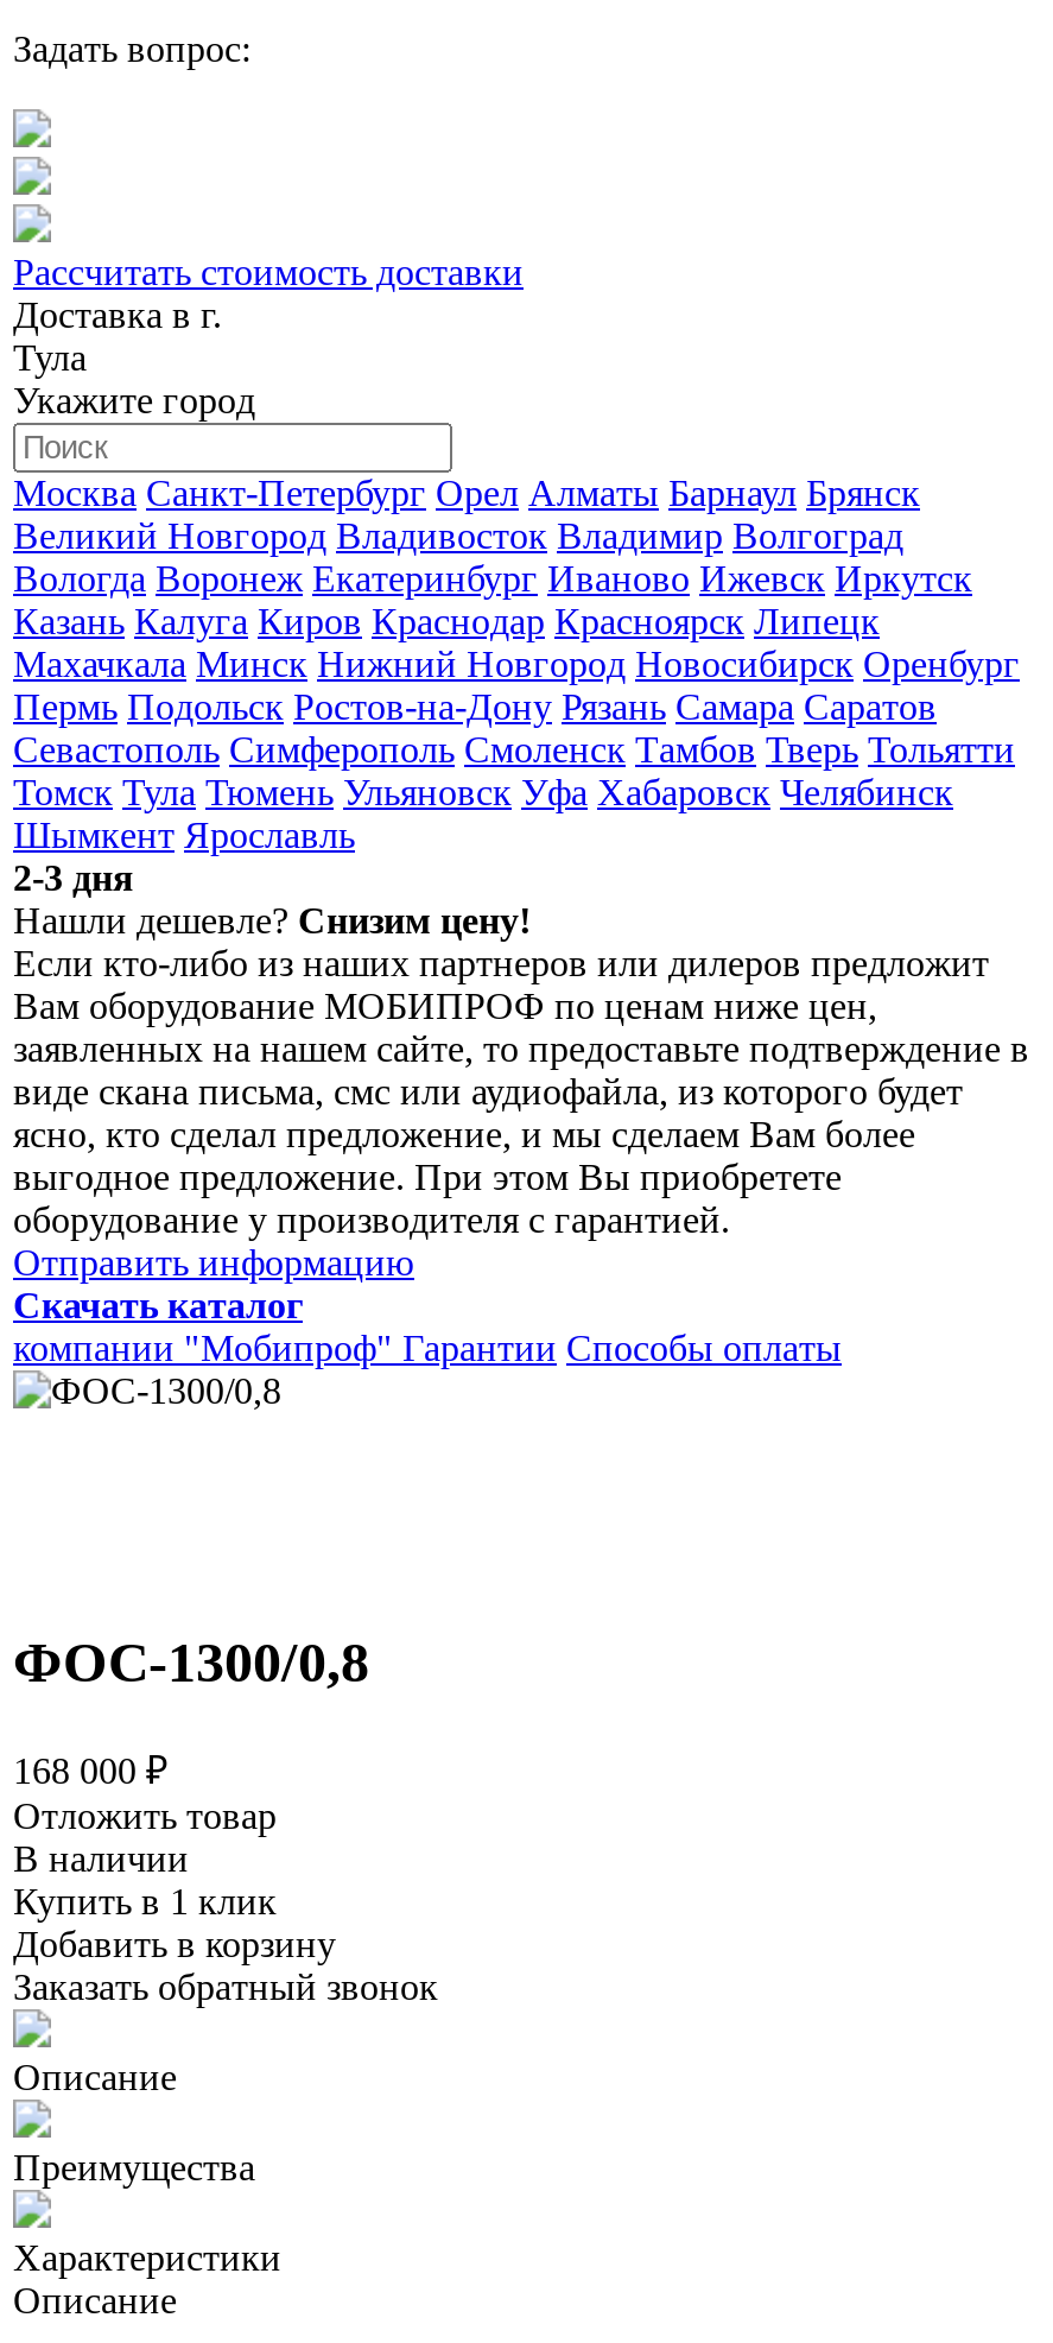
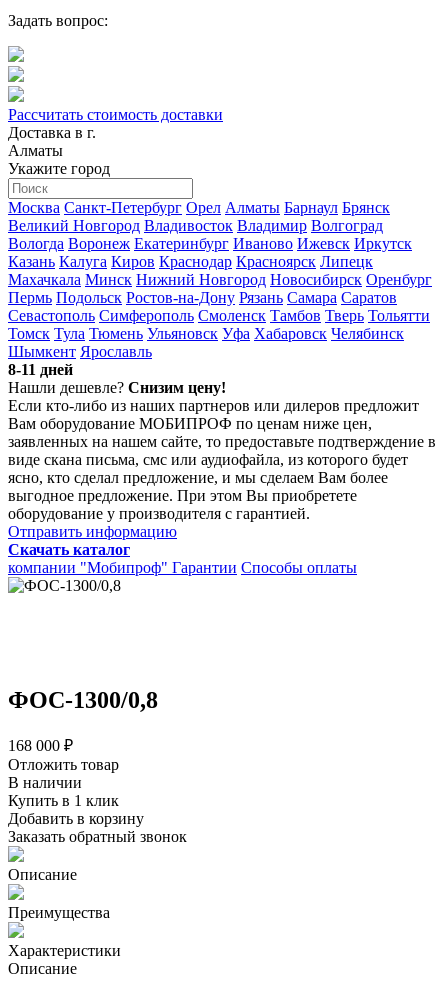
- Тула
+ Алматы

- 2-3 дня
+ 8-11 дней
